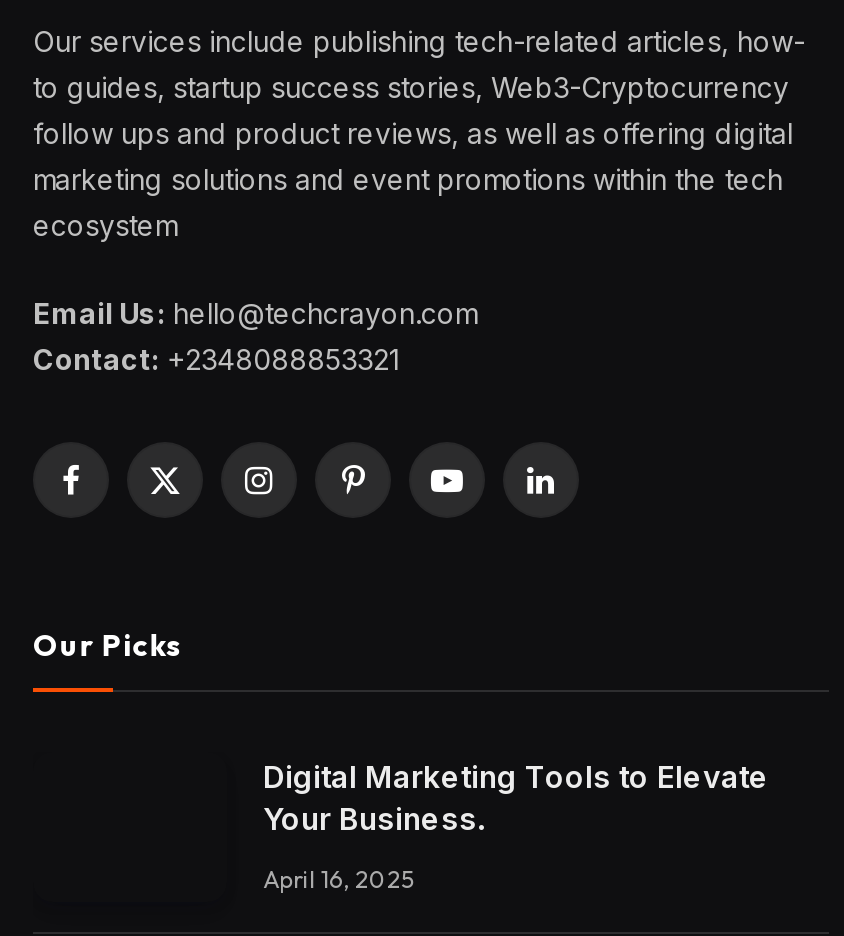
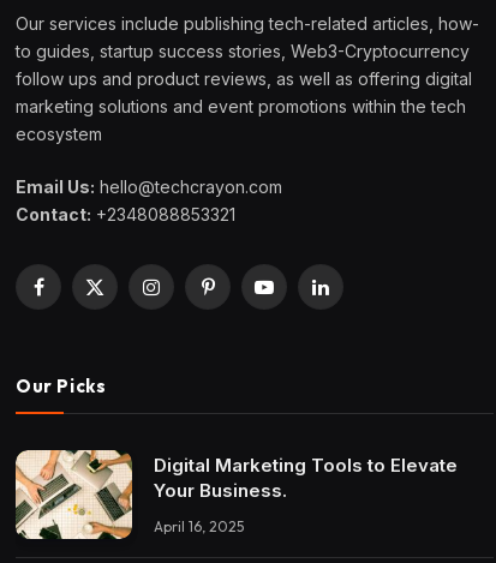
+ [image]
